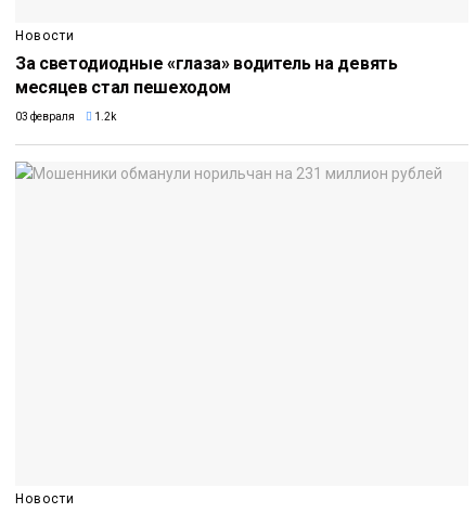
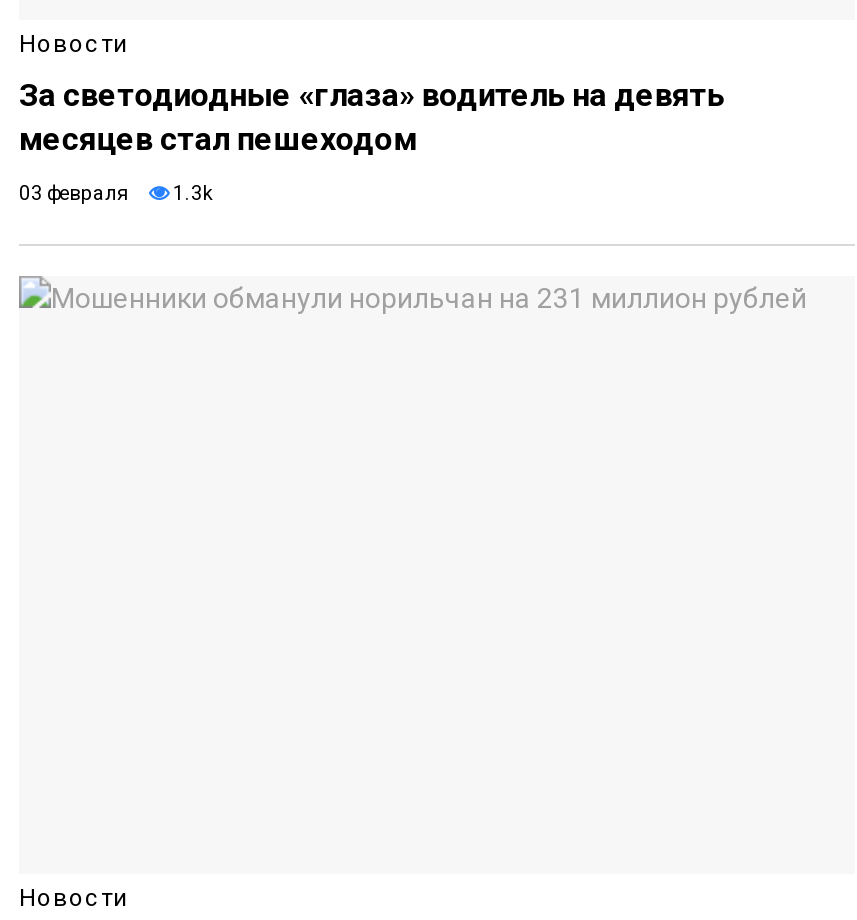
- 03 февраля 1.2k
+ 03 февраля 1.3k
